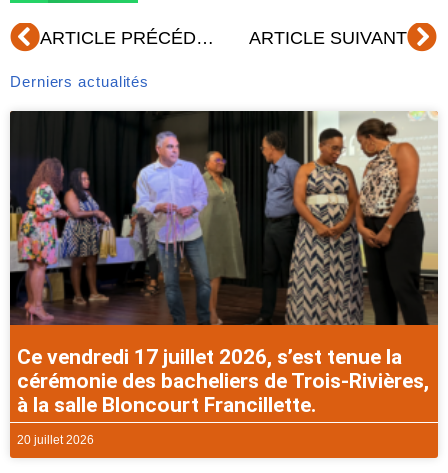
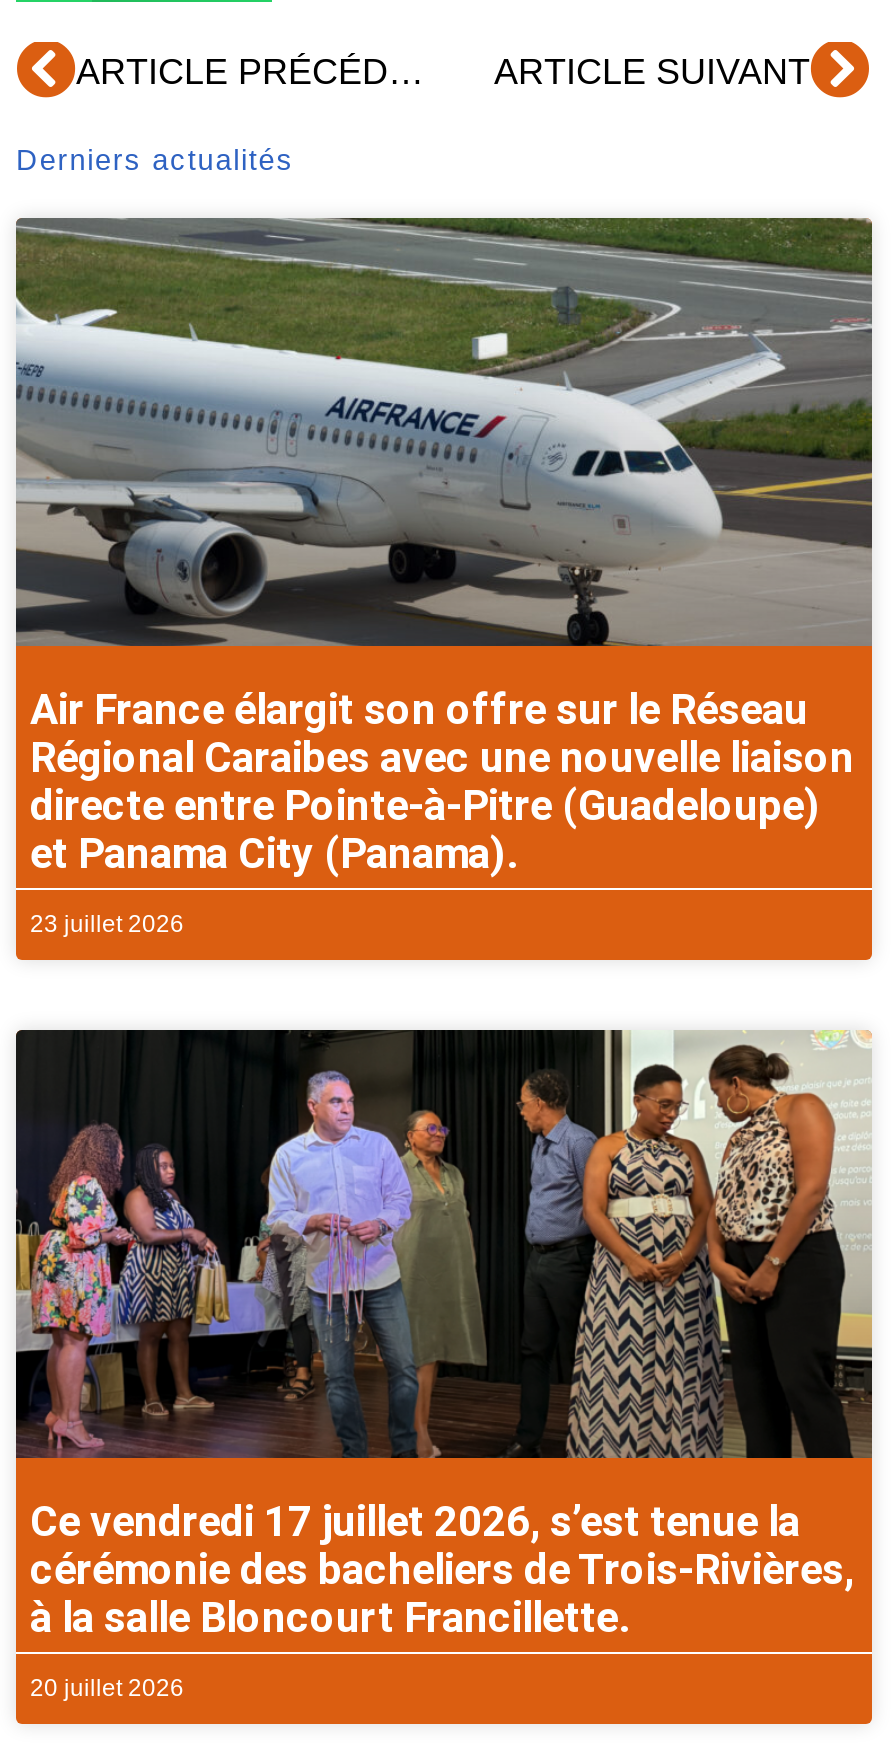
+ [image]
+ Air France élargit son offre sur le Réseau
+ Régional Caraibes avec une nouvelle liaison
+ directe entre Pointe-à-Pitre (Guadeloupe)
+ et Panama City (Panama).
+ 23 juillet 2026
